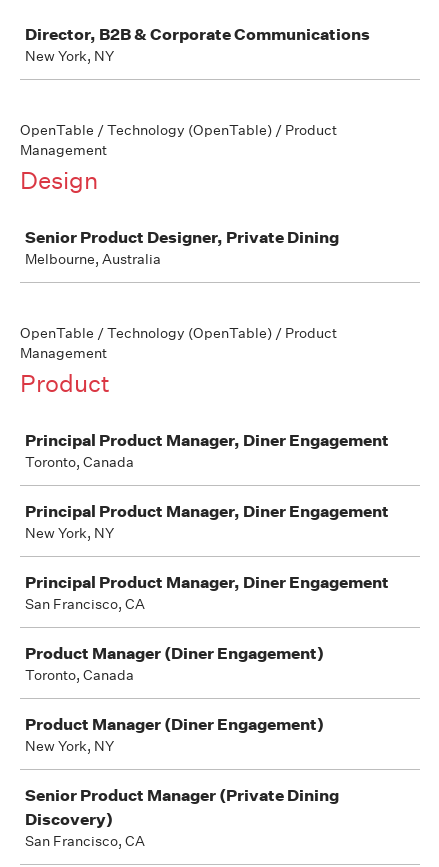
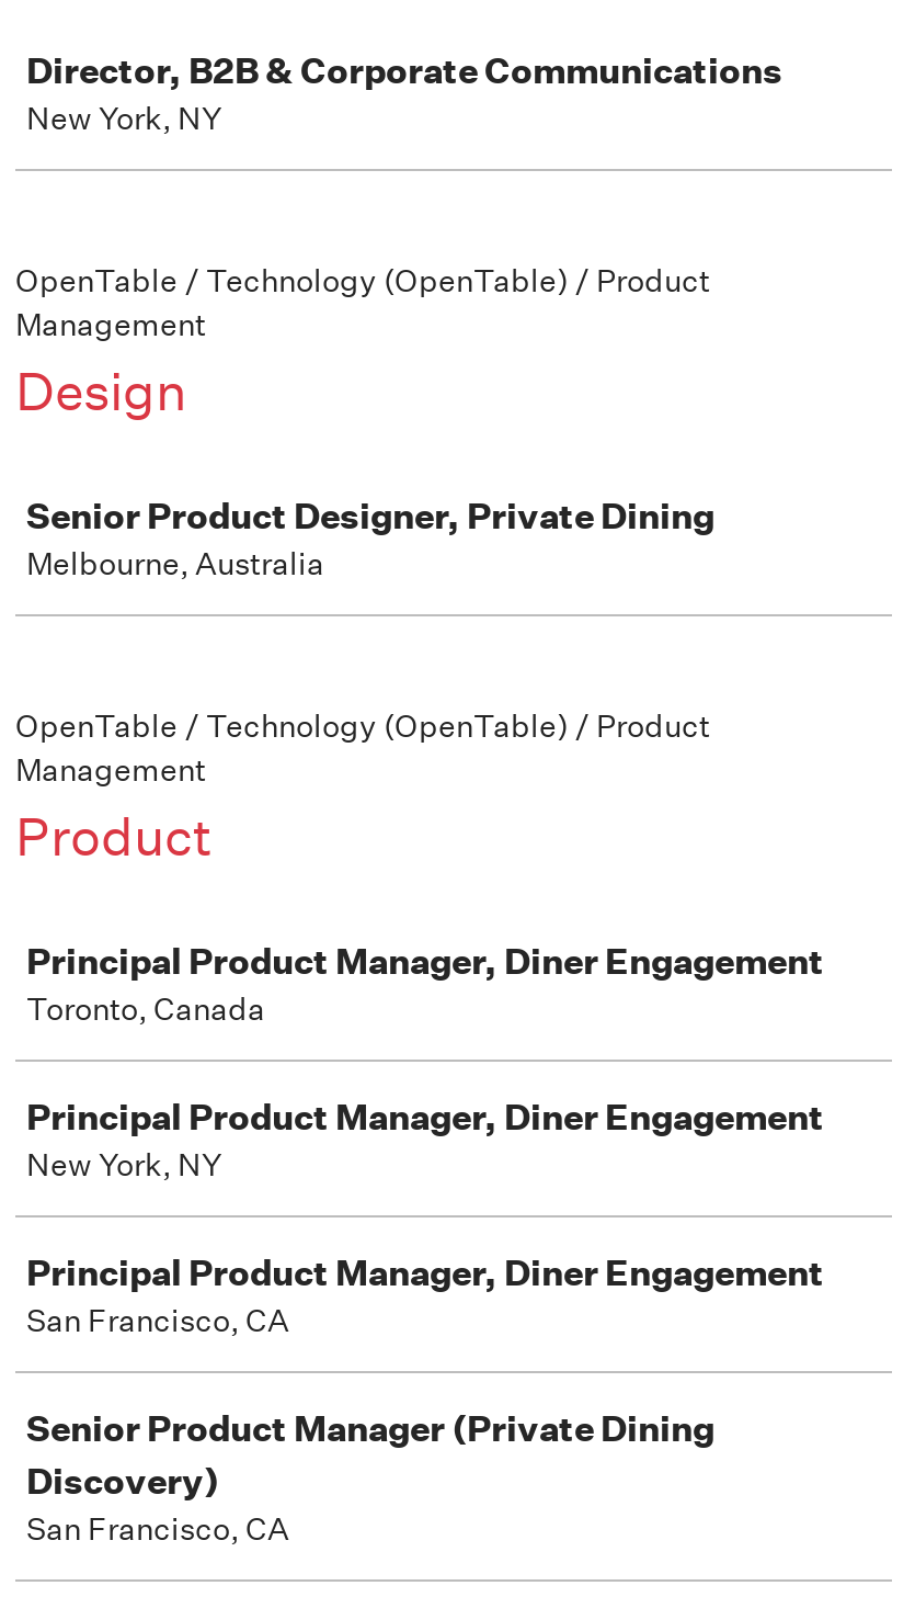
- Product Manager (Diner Engagement)
- Toronto, Canada
- Product Manager (Diner Engagement)
- New York, NY
